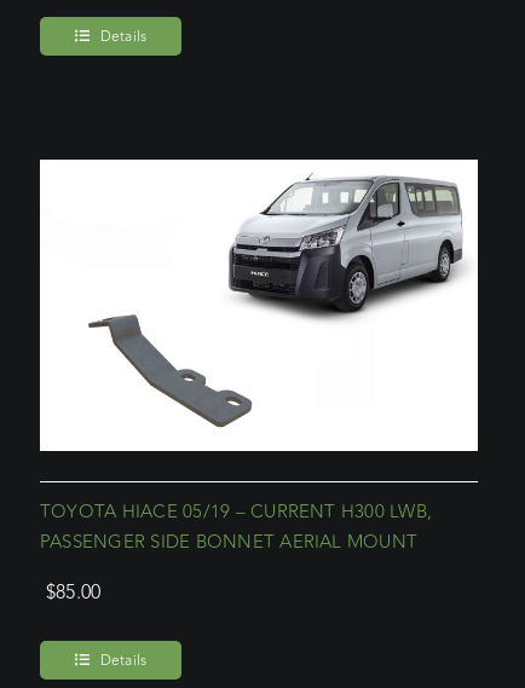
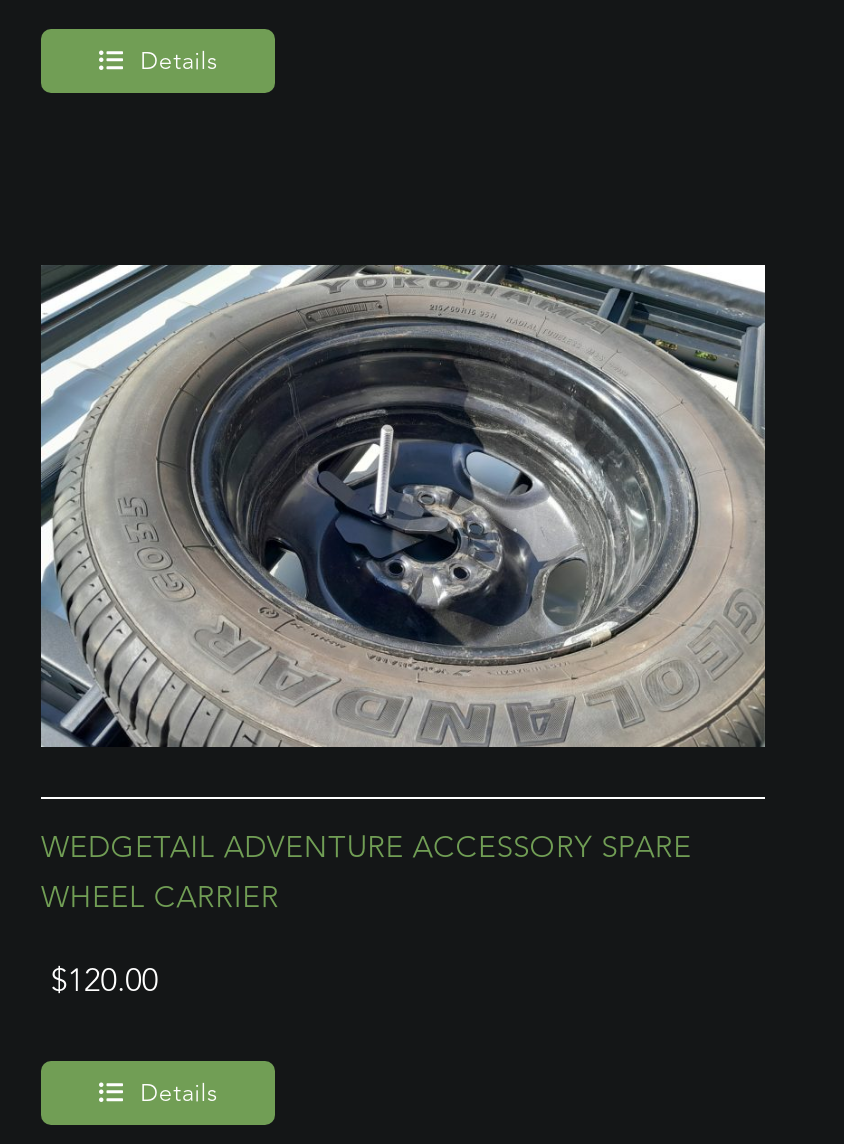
- [image]
- TOYOTA HIACE 05/19 – CURRENT H300 LWB,
- PASSENGER SIDE BONNET AERIAL MOUNT
+ [image]
+ WEDGETAIL ADVENTURE ACCESSORY SPARE
+ WHEEL CARRIER

- $85.00
+ $120.00
